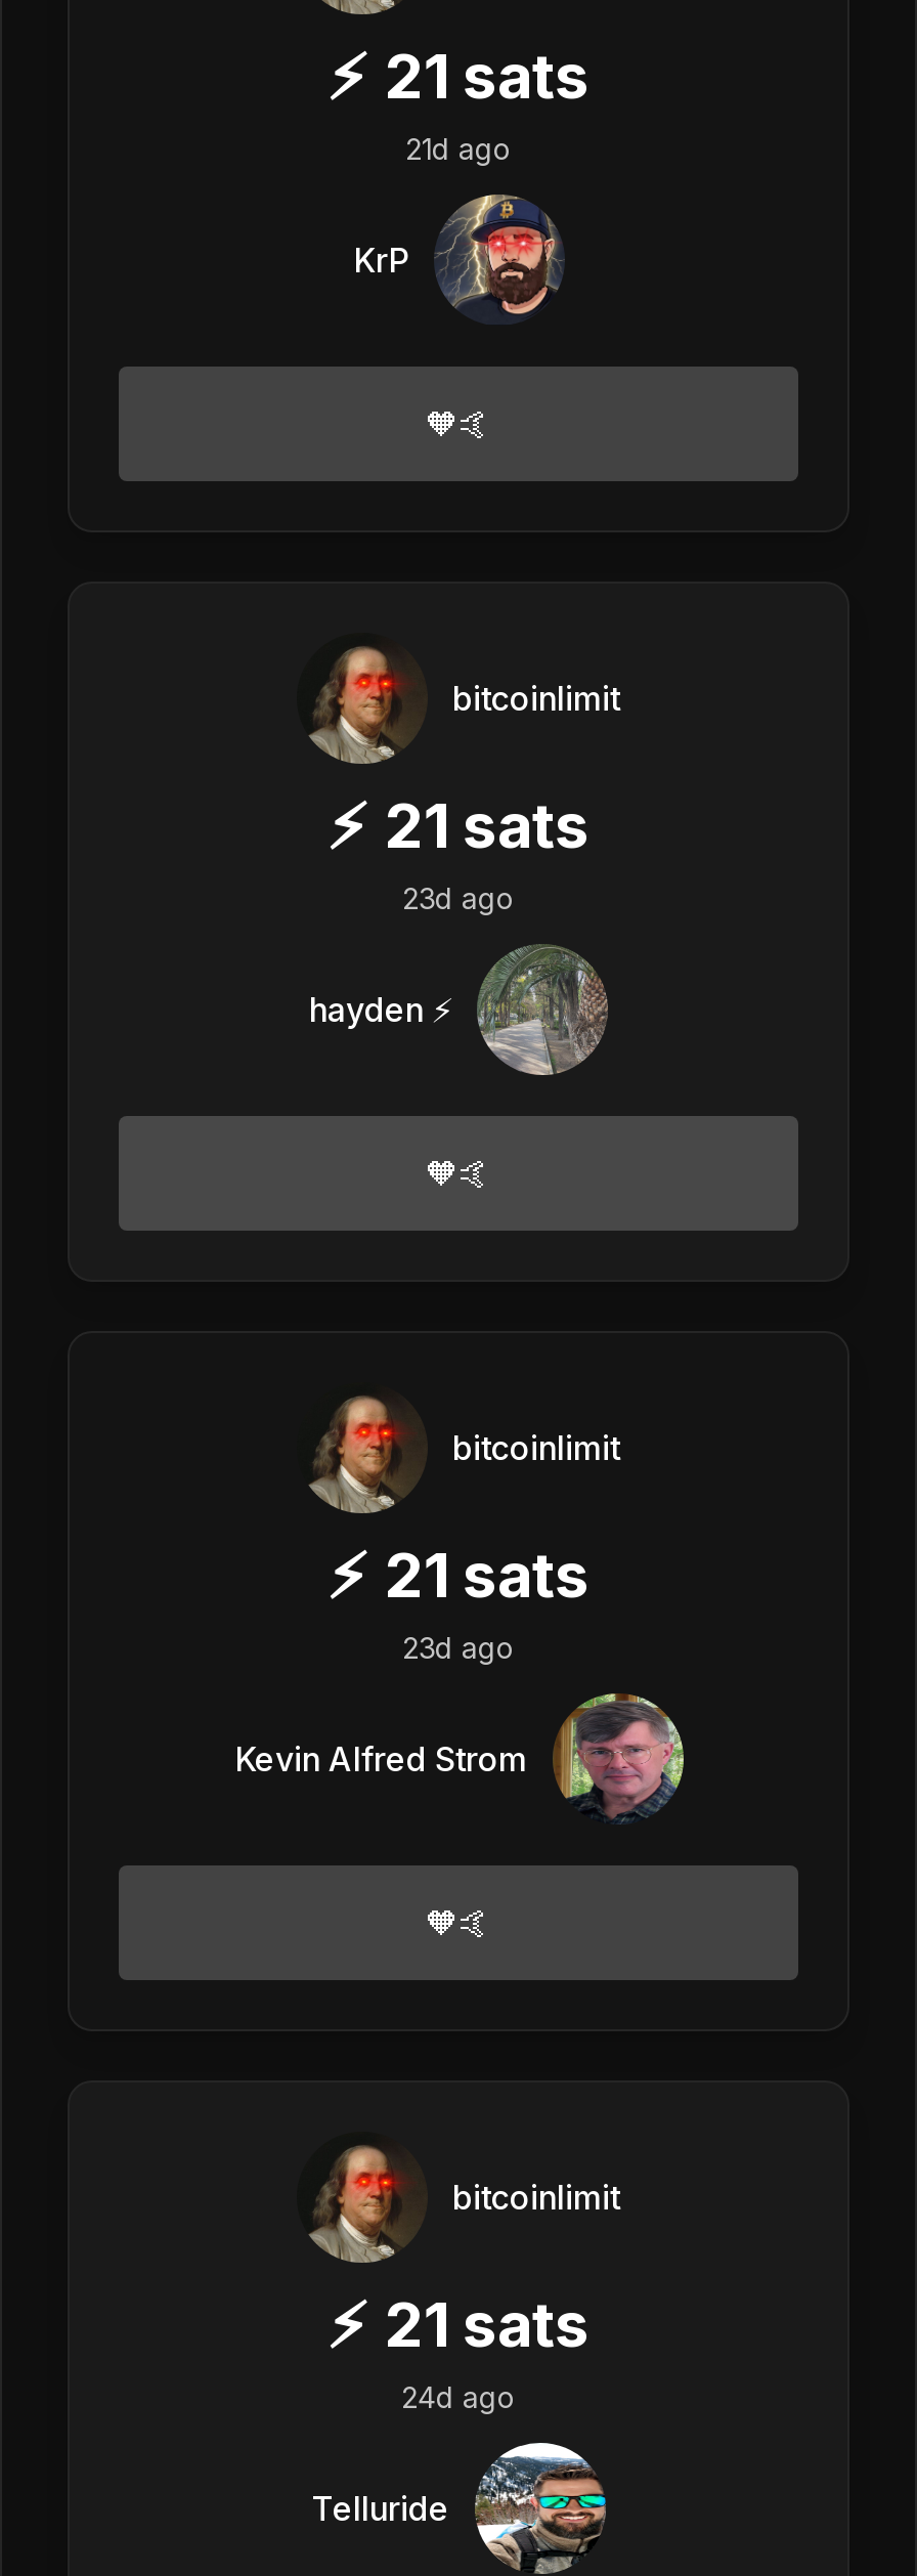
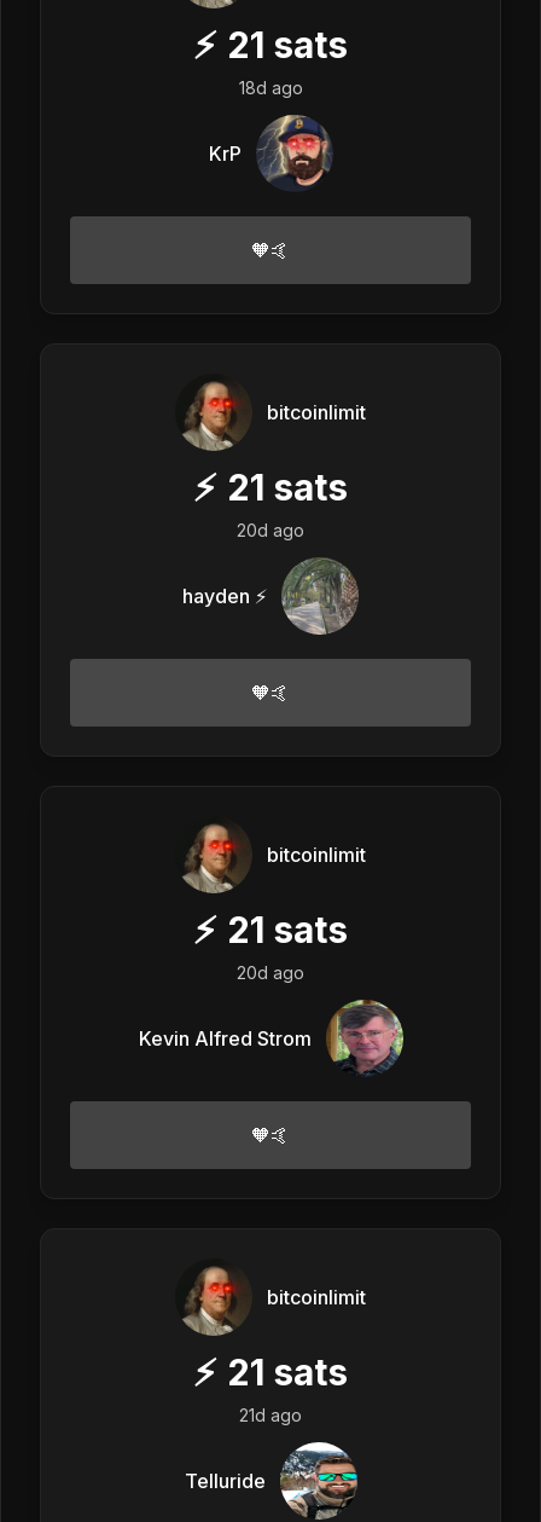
- 21d ago
+ 18d ago

- 23d ago
+ 20d ago

- 23d ago
+ 20d ago

- 24d ago
+ 21d ago
